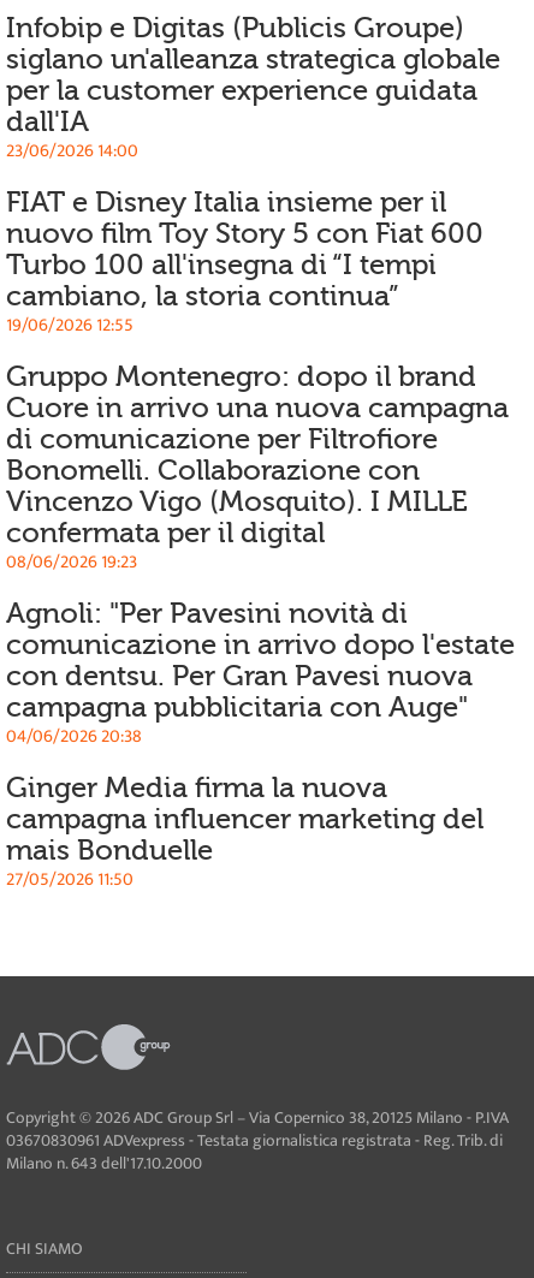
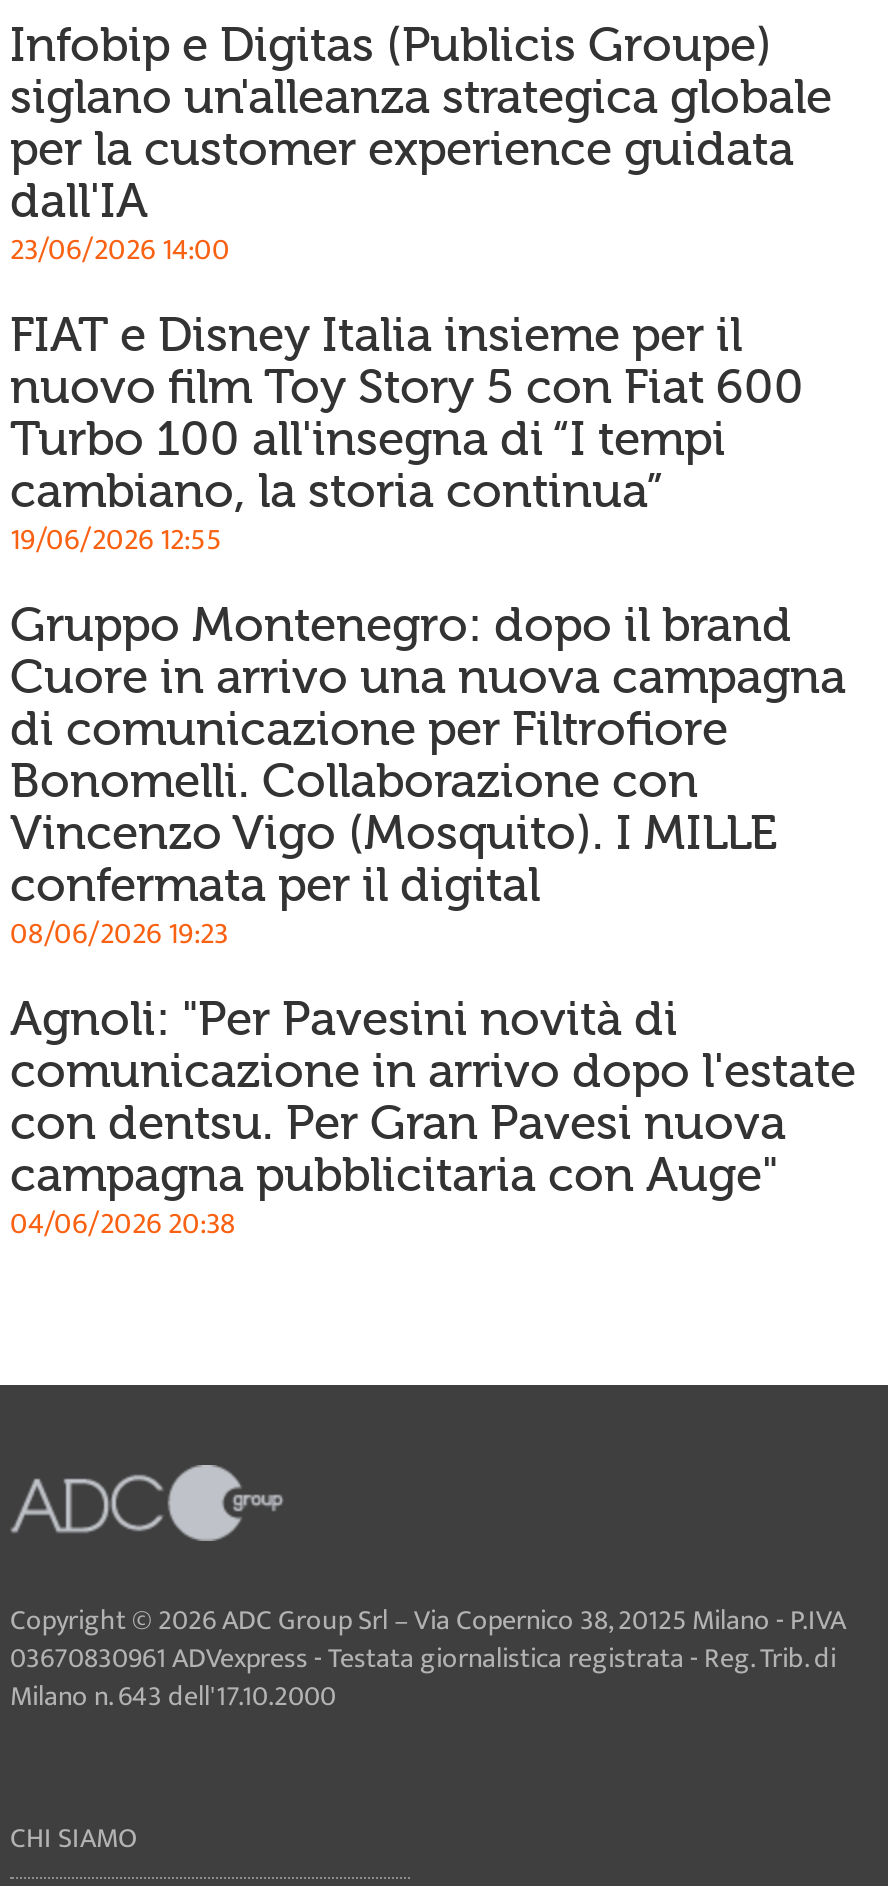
- Ginger Media firma la nuova
- campagna influencer marketing del
- mais Bonduelle
- 27/05/2026 11:50
